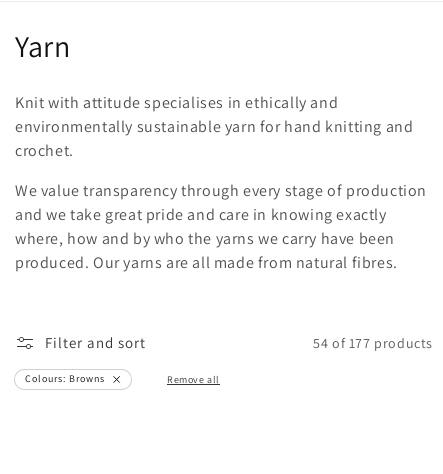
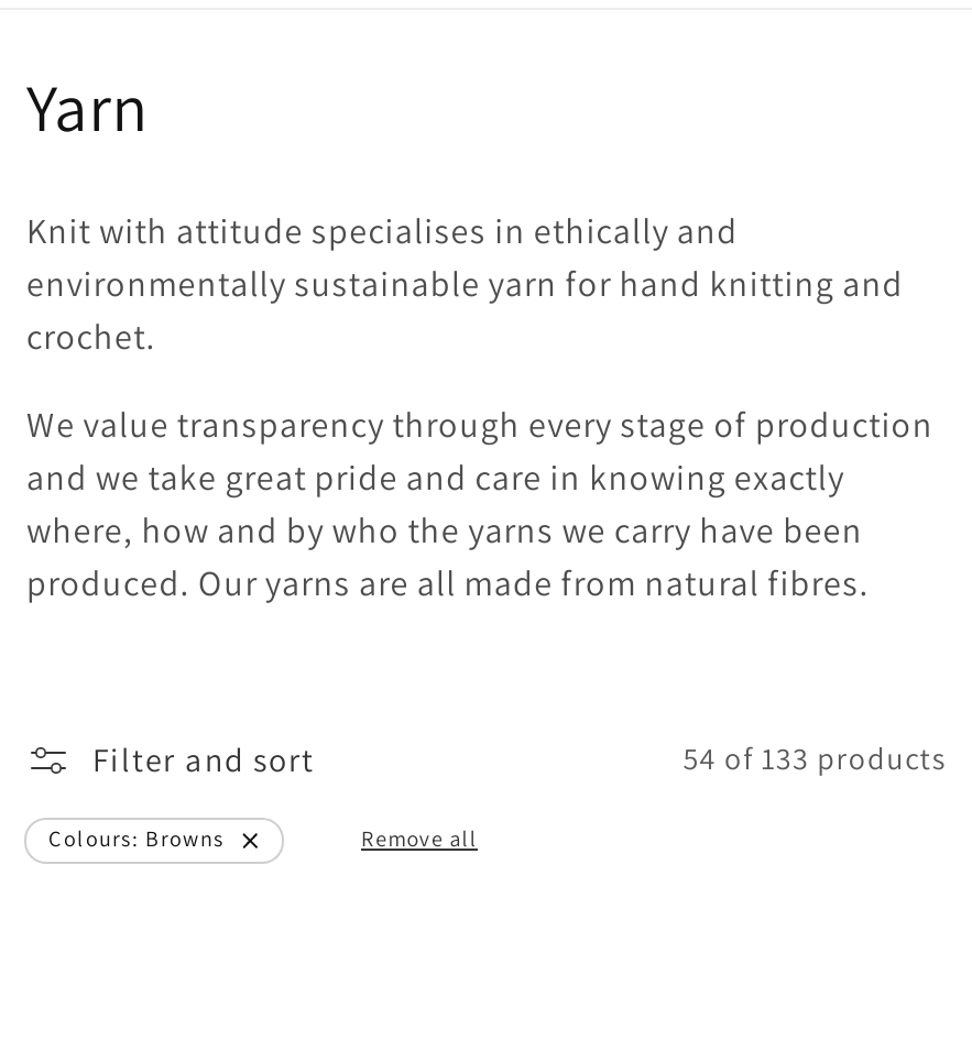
- 54 of 177 products
+ 54 of 133 products
